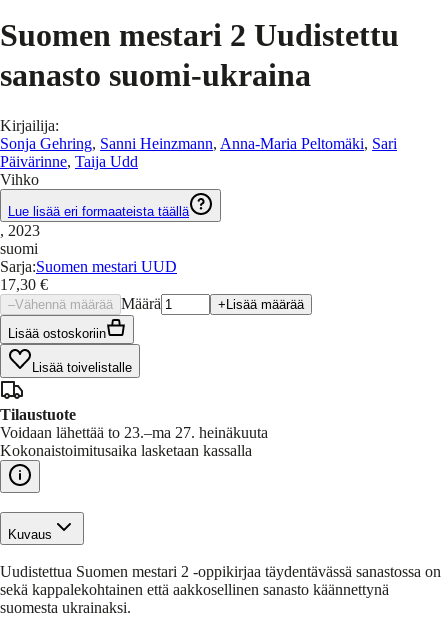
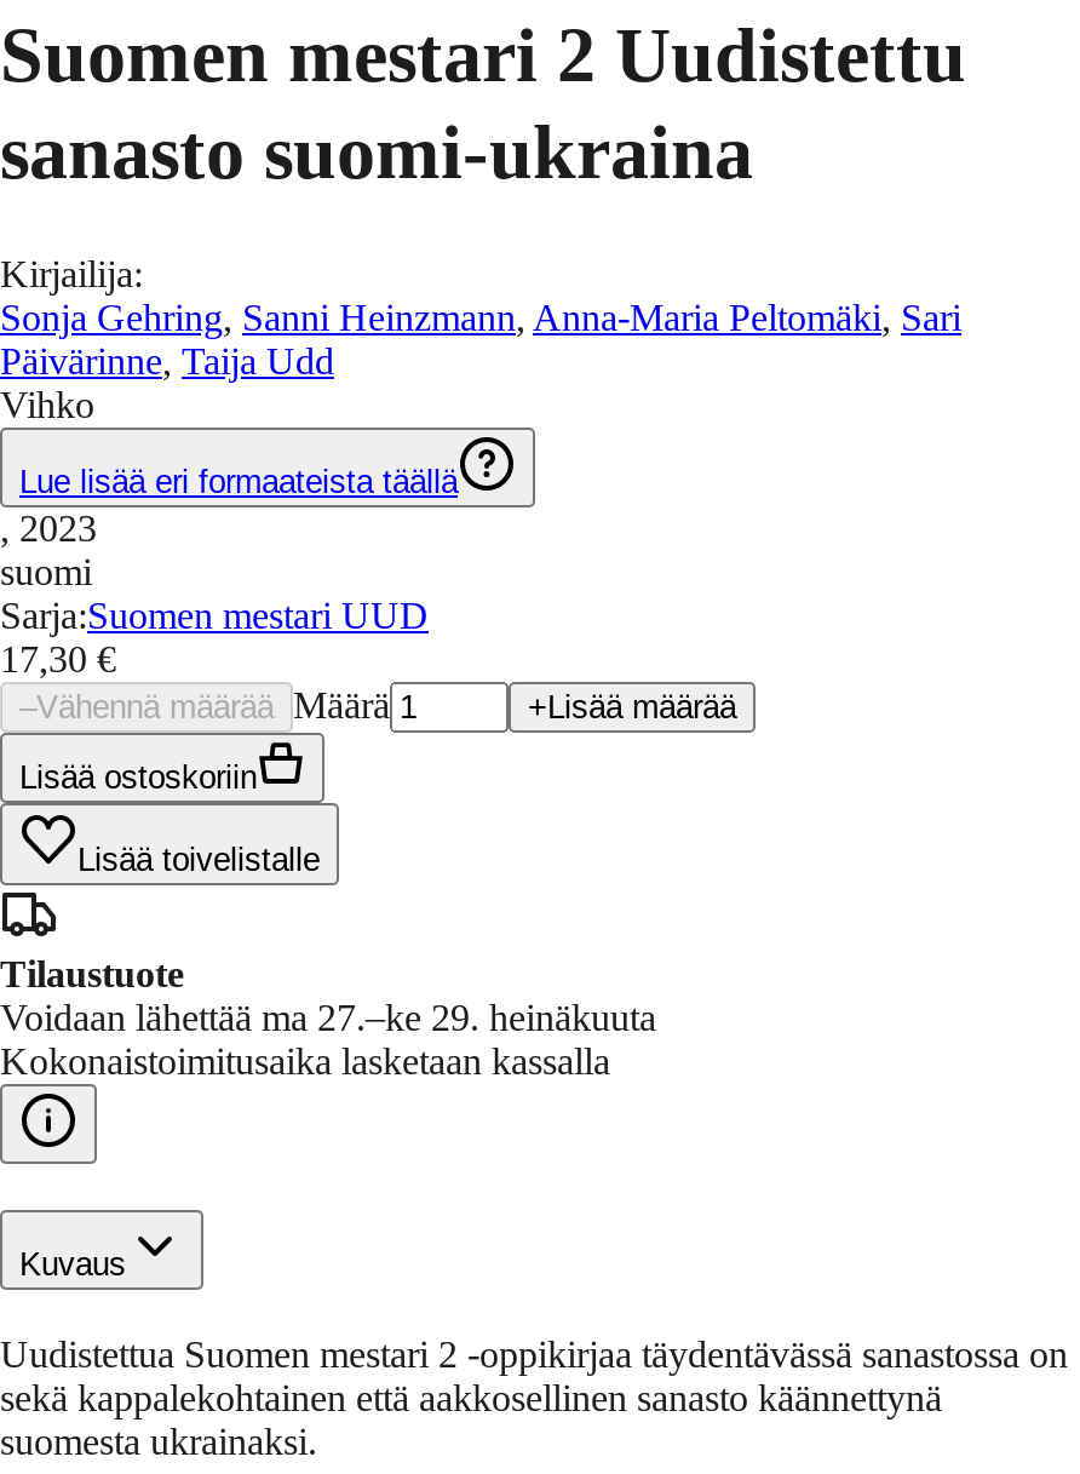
- Voidaan lähettää to 23.–ma 27. heinäkuuta
+ Voidaan lähettää ma 27.–ke 29. heinäkuuta
